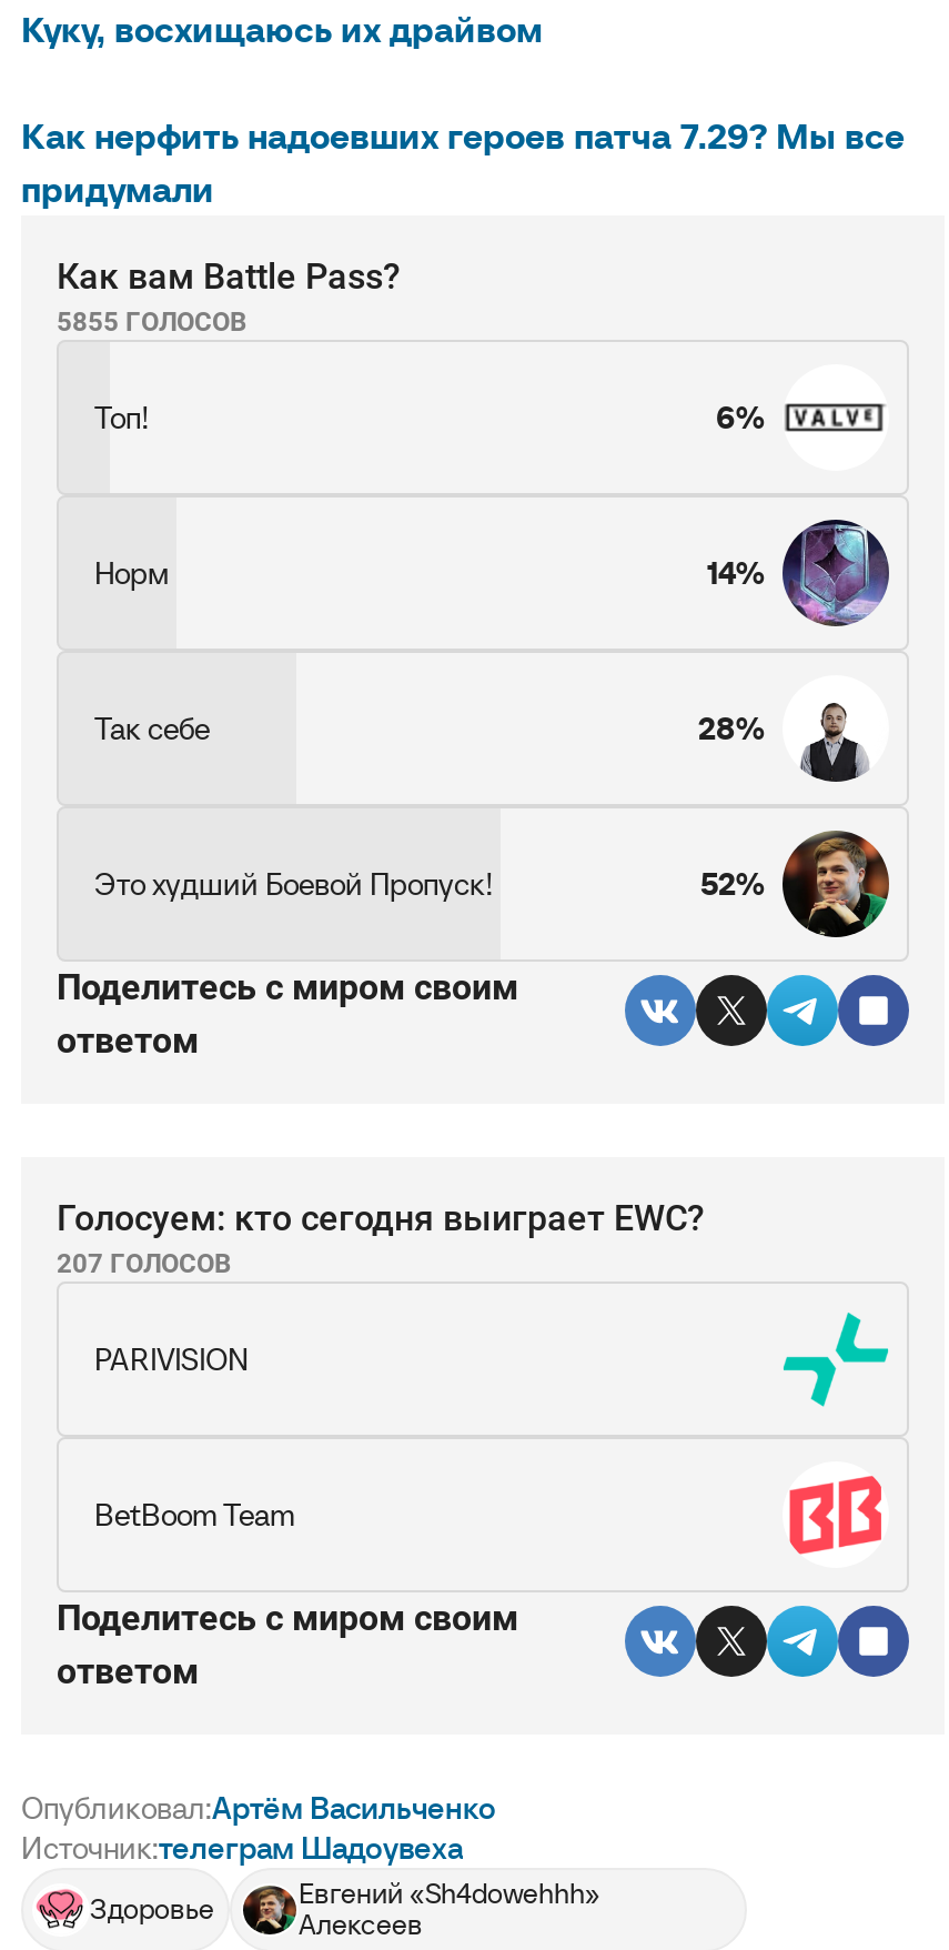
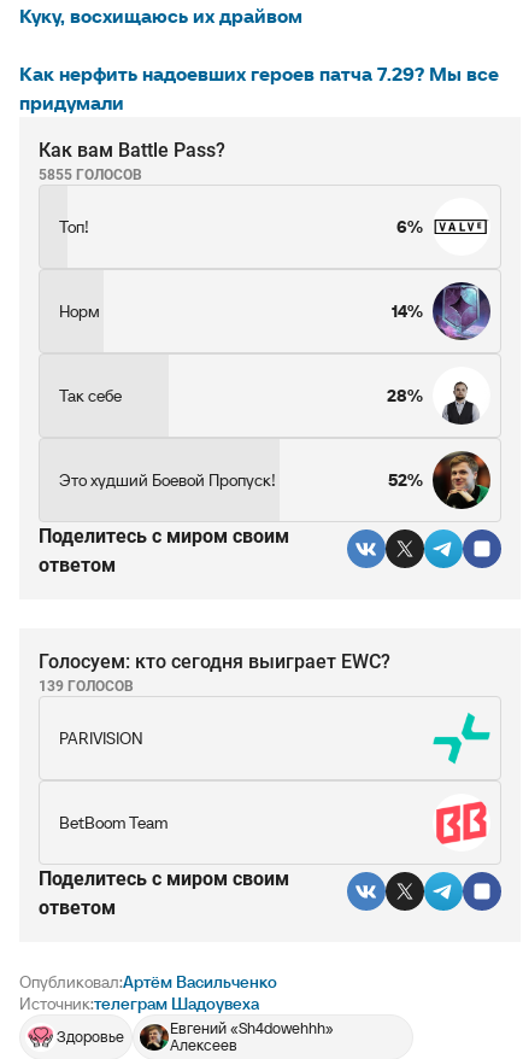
- 207 ГОЛОСОВ
+ 139 ГОЛОСОВ
